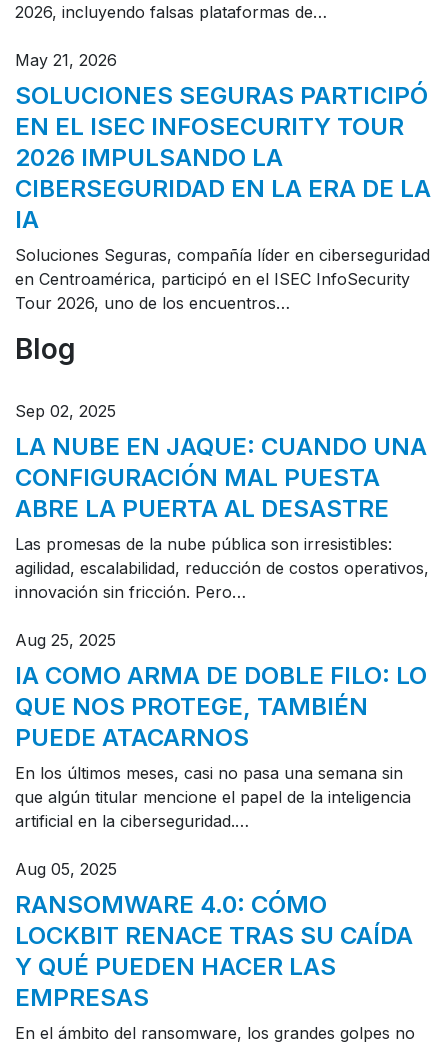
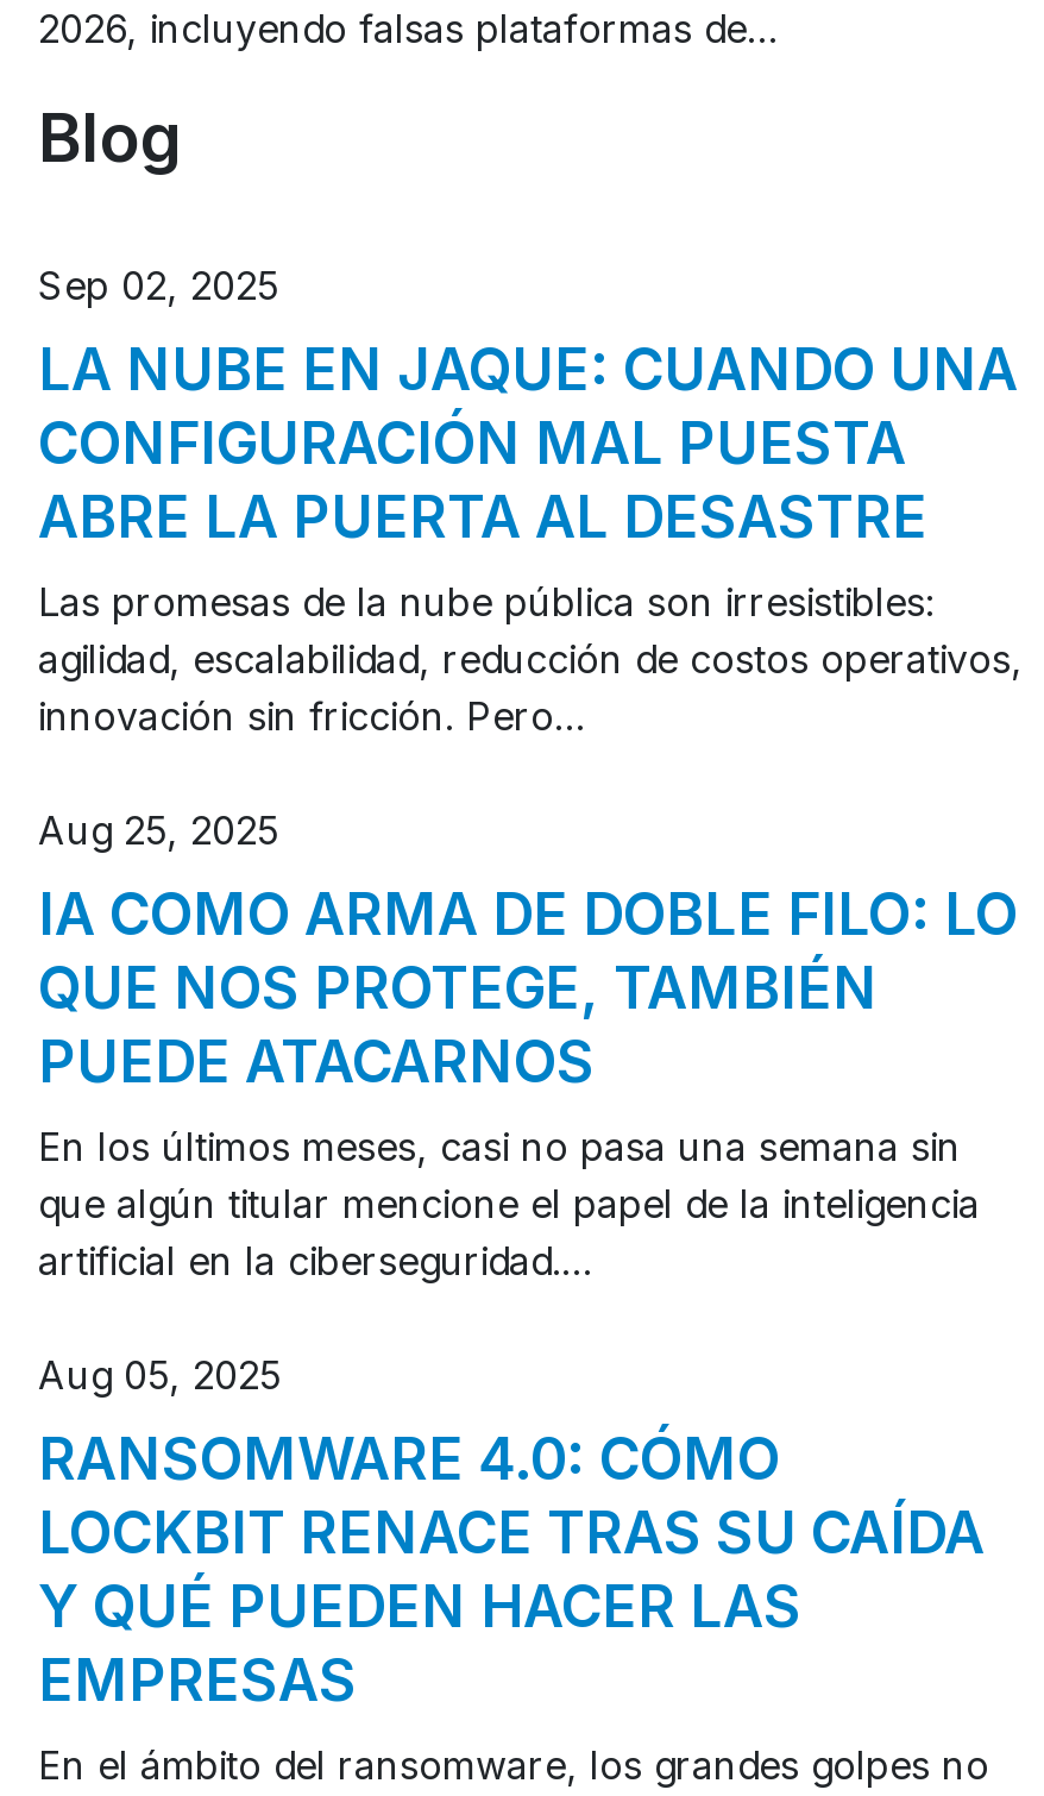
- May 21, 2026
- SOLUCIONES SEGURAS PARTICIPÓ
- EN EL ISEC INFOSECURITY TOUR
- 2026 IMPULSANDO LA
- CIBERSEGURIDAD EN LA ERA DE LA
- IA
- Soluciones Seguras, compañía líder en ciberseguridad
- en Centroamérica, participó en el ISEC InfoSecurity
- Tour 2026, uno de los encuentros…
